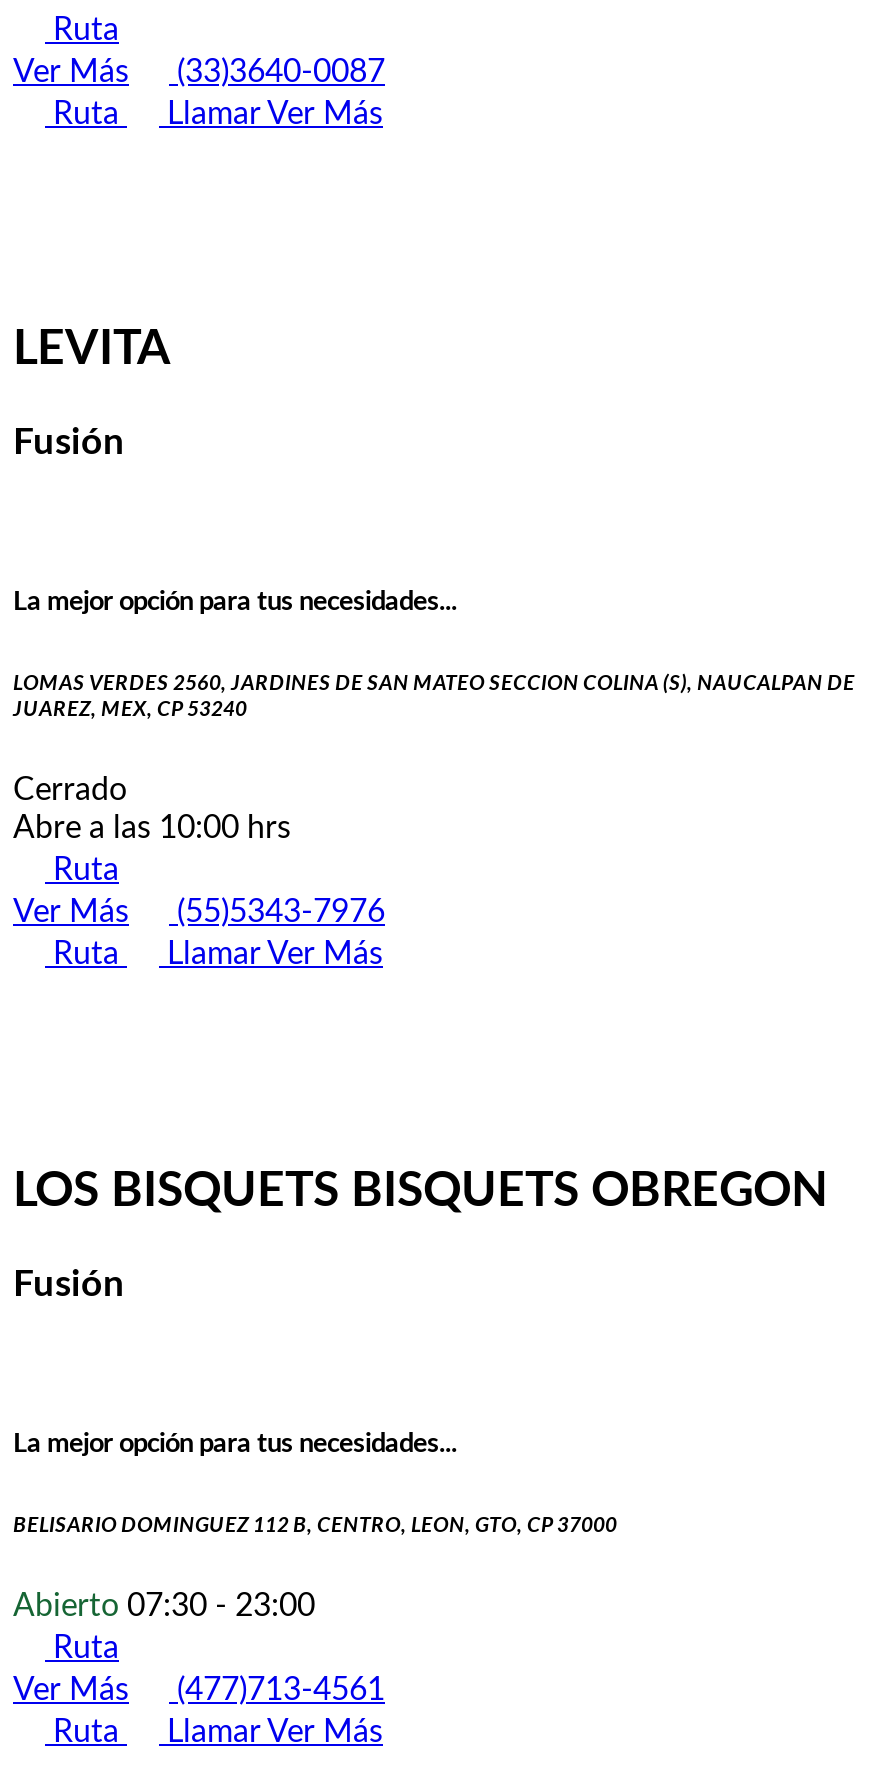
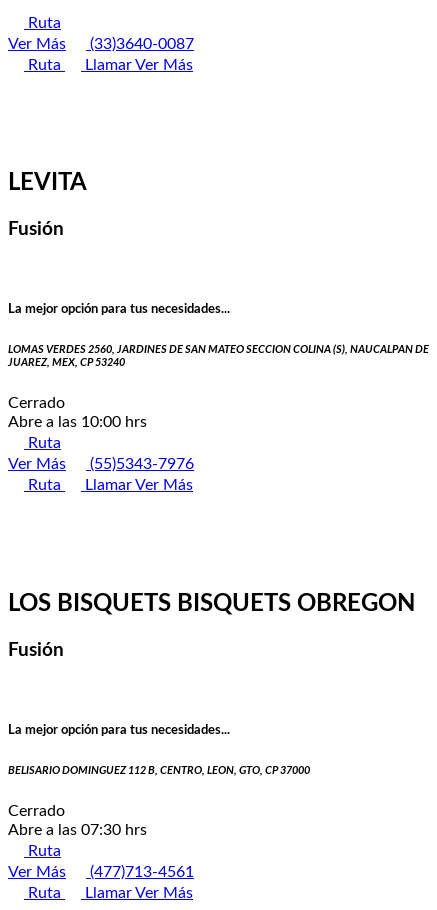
- Abierto 07:30 - 23:00
+ Cerrado
+ Abre a las 07:30 hrs
